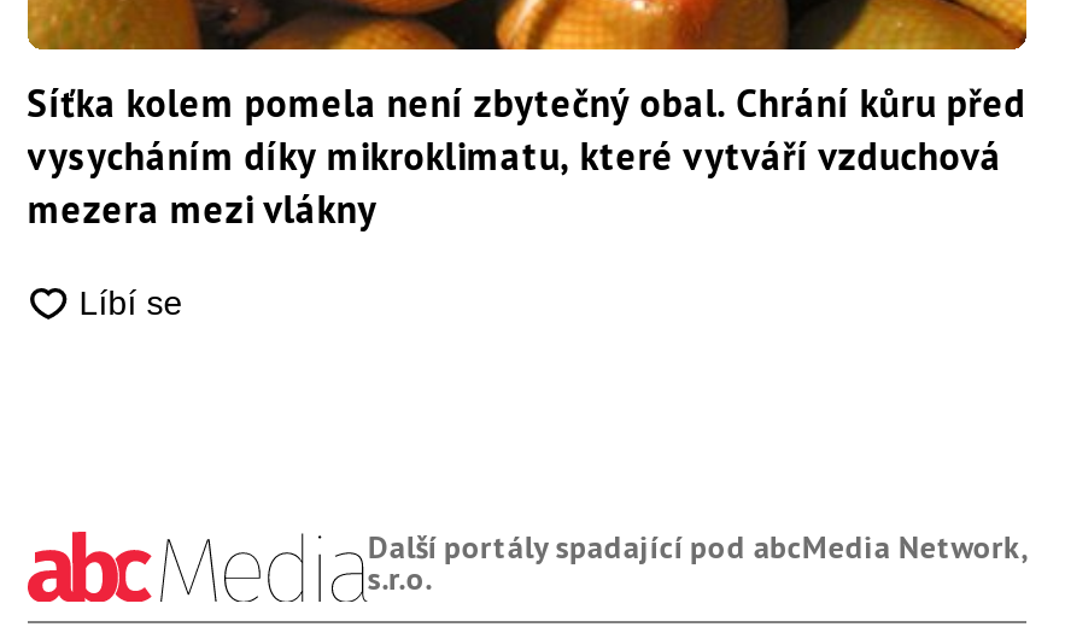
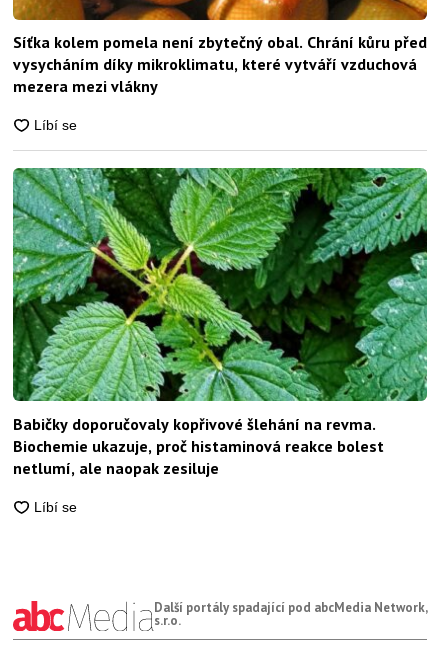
+ [image]
+ Babičky doporučovaly kopřivové šlehání na revma.
+ Biochemie ukazuje, proč histaminová reakce bolest
+ netlumí, ale naopak zesiluje
